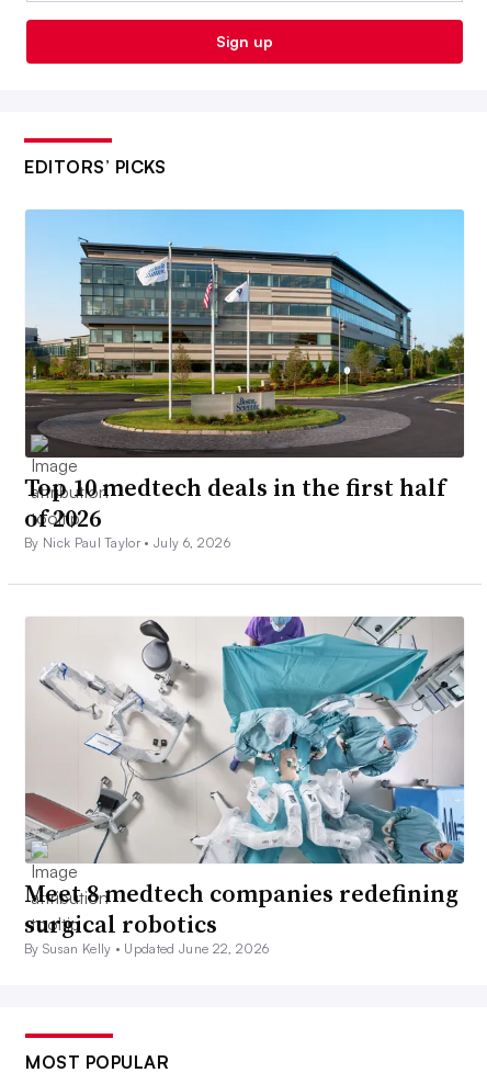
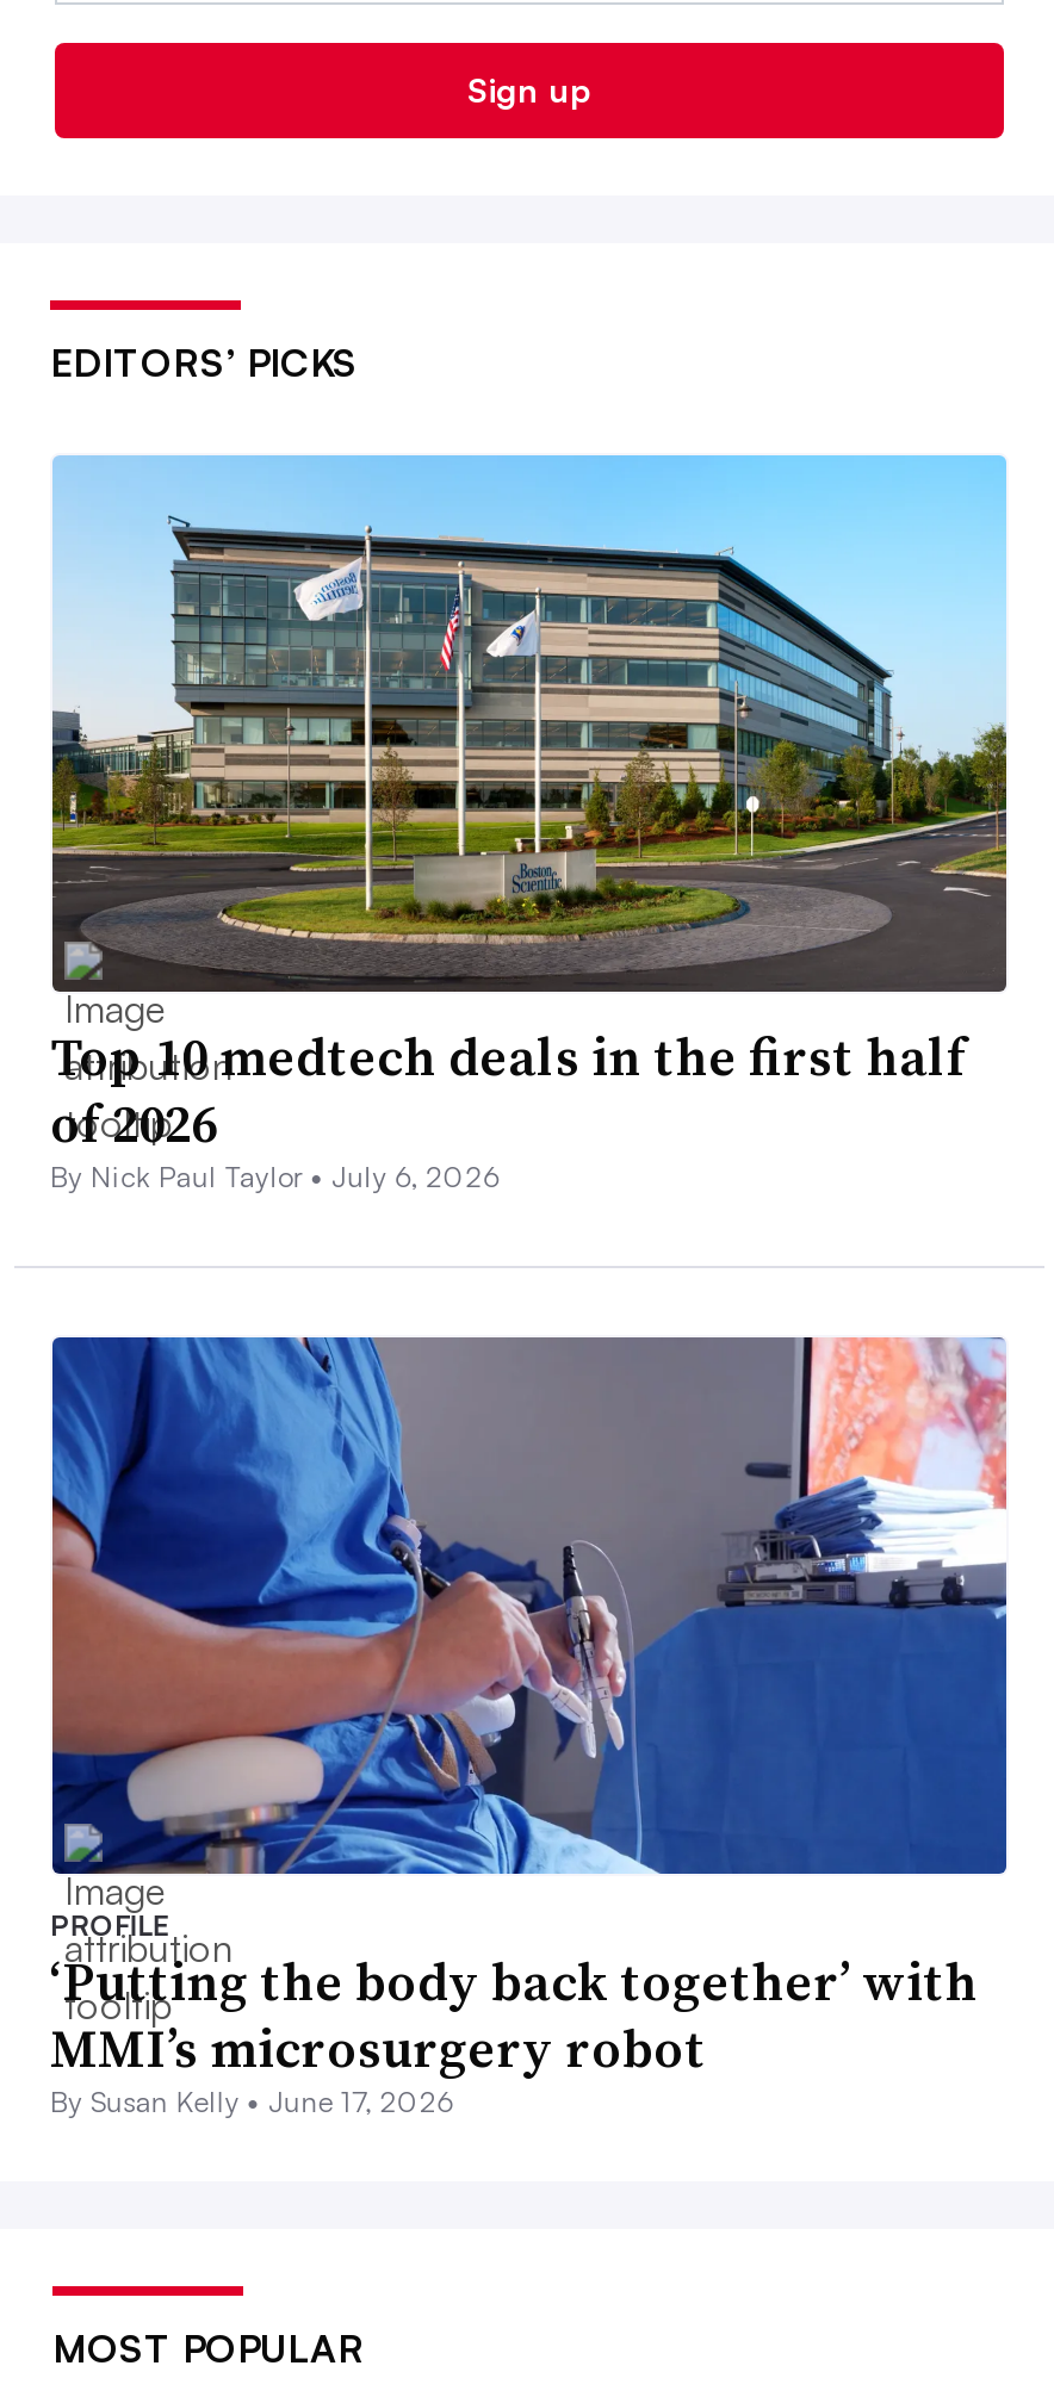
- [image]
- Meet 8 medtech companies redefining
- surgical robotics
- By Susan Kelly • Updated June 22, 2026
+ [image]
+ PROFILE
+ ‘Putting the body back together’ with
+ MMI’s microsurgery robot
+ By Susan Kelly • June 17, 2026
